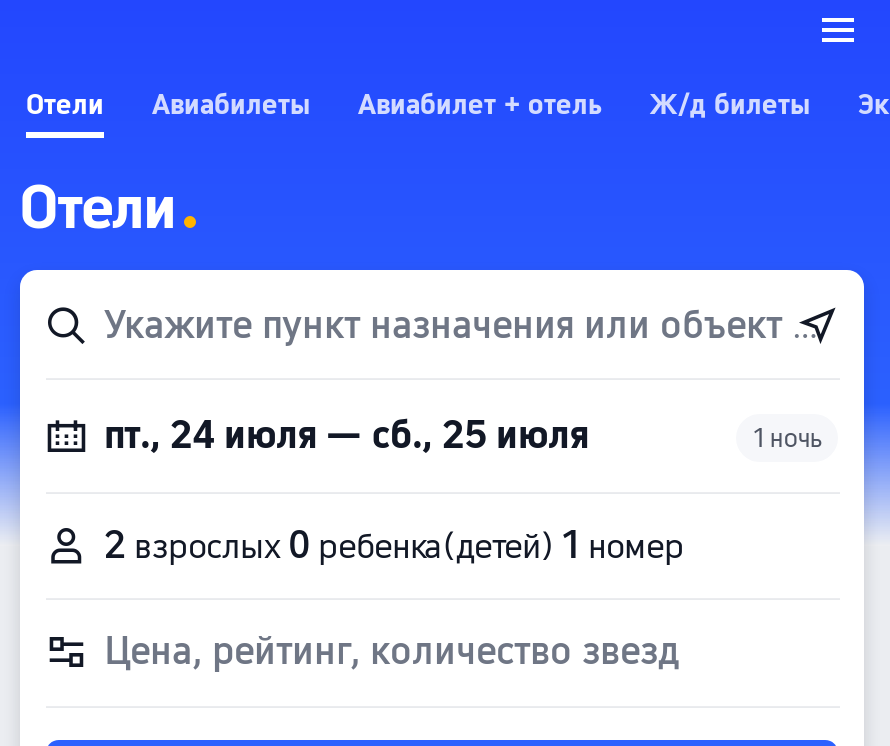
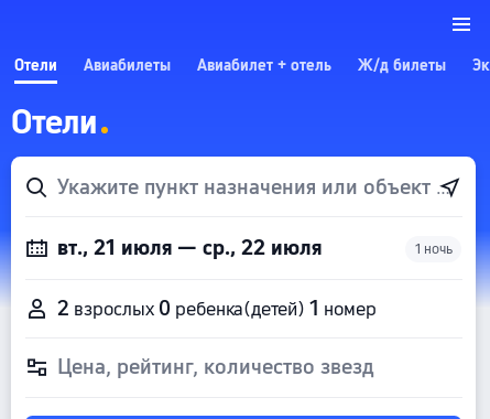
- пт., 24 июля — сб., 25 июля
+ вт., 21 июля — ср., 22 июля
